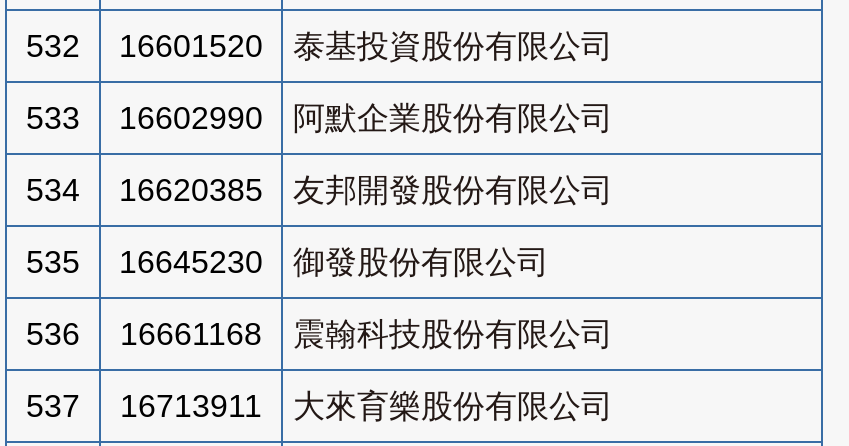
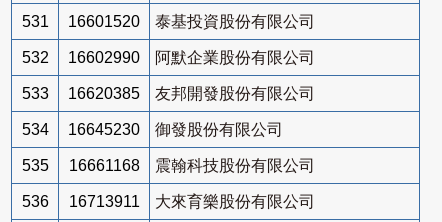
- 532 16601520 泰基投資股份有限公司
+ 531 16601520 泰基投資股份有限公司

- 533 16602990 阿默企業股份有限公司
+ 532 16602990 阿默企業股份有限公司

- 534 16620385 友邦開發股份有限公司
+ 533 16620385 友邦開發股份有限公司

- 535 16645230 御發股份有限公司
+ 534 16645230 御發股份有限公司

- 536 16661168 震翰科技股份有限公司
+ 535 16661168 震翰科技股份有限公司

- 537 16713911 大來育樂股份有限公司
+ 536 16713911 大來育樂股份有限公司
